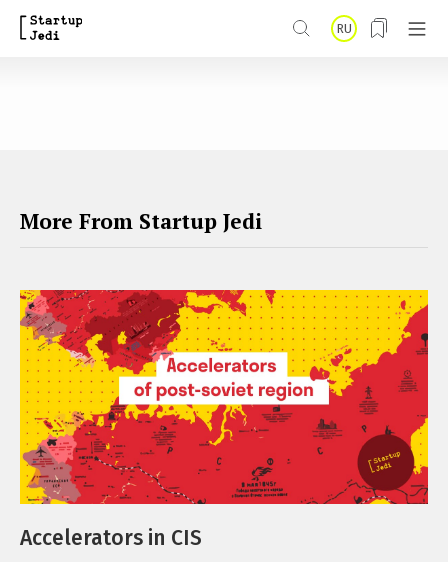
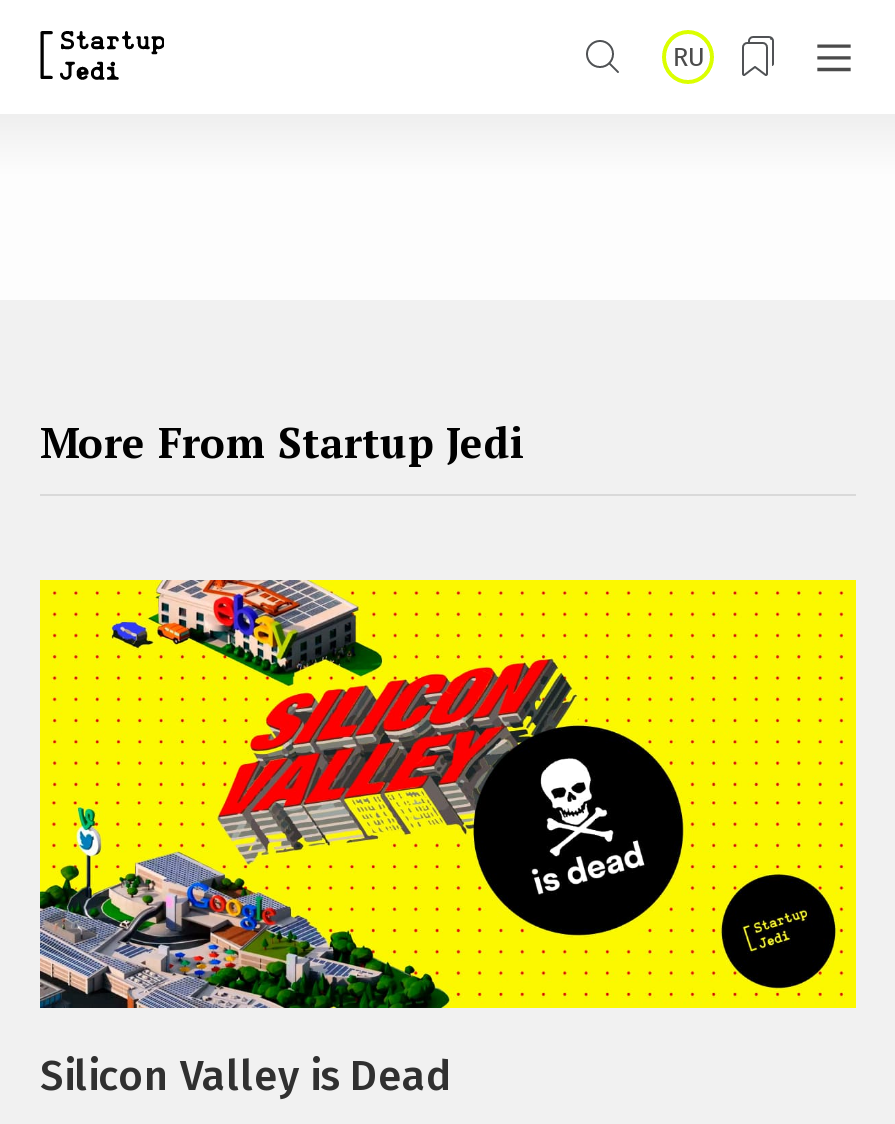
- [image]
- Accelerators in CIS
+ [image]
+ Silicon Valley is Dead
